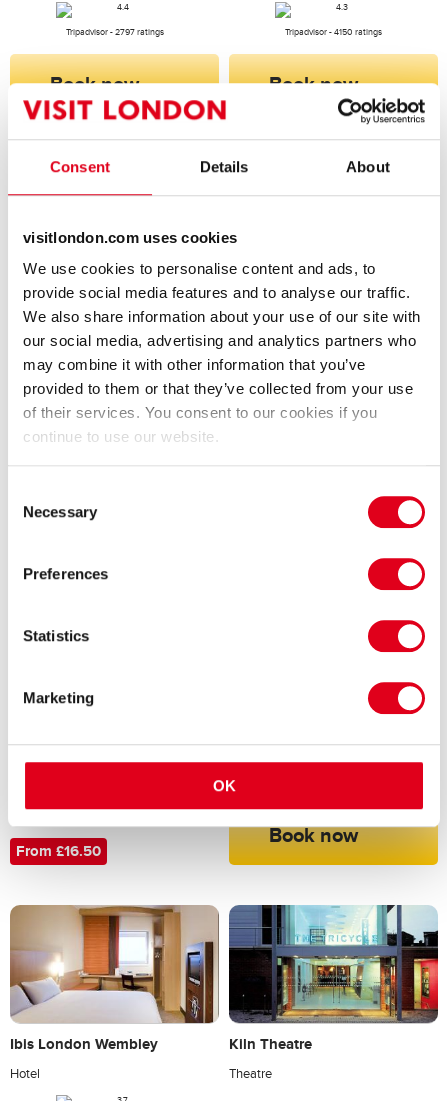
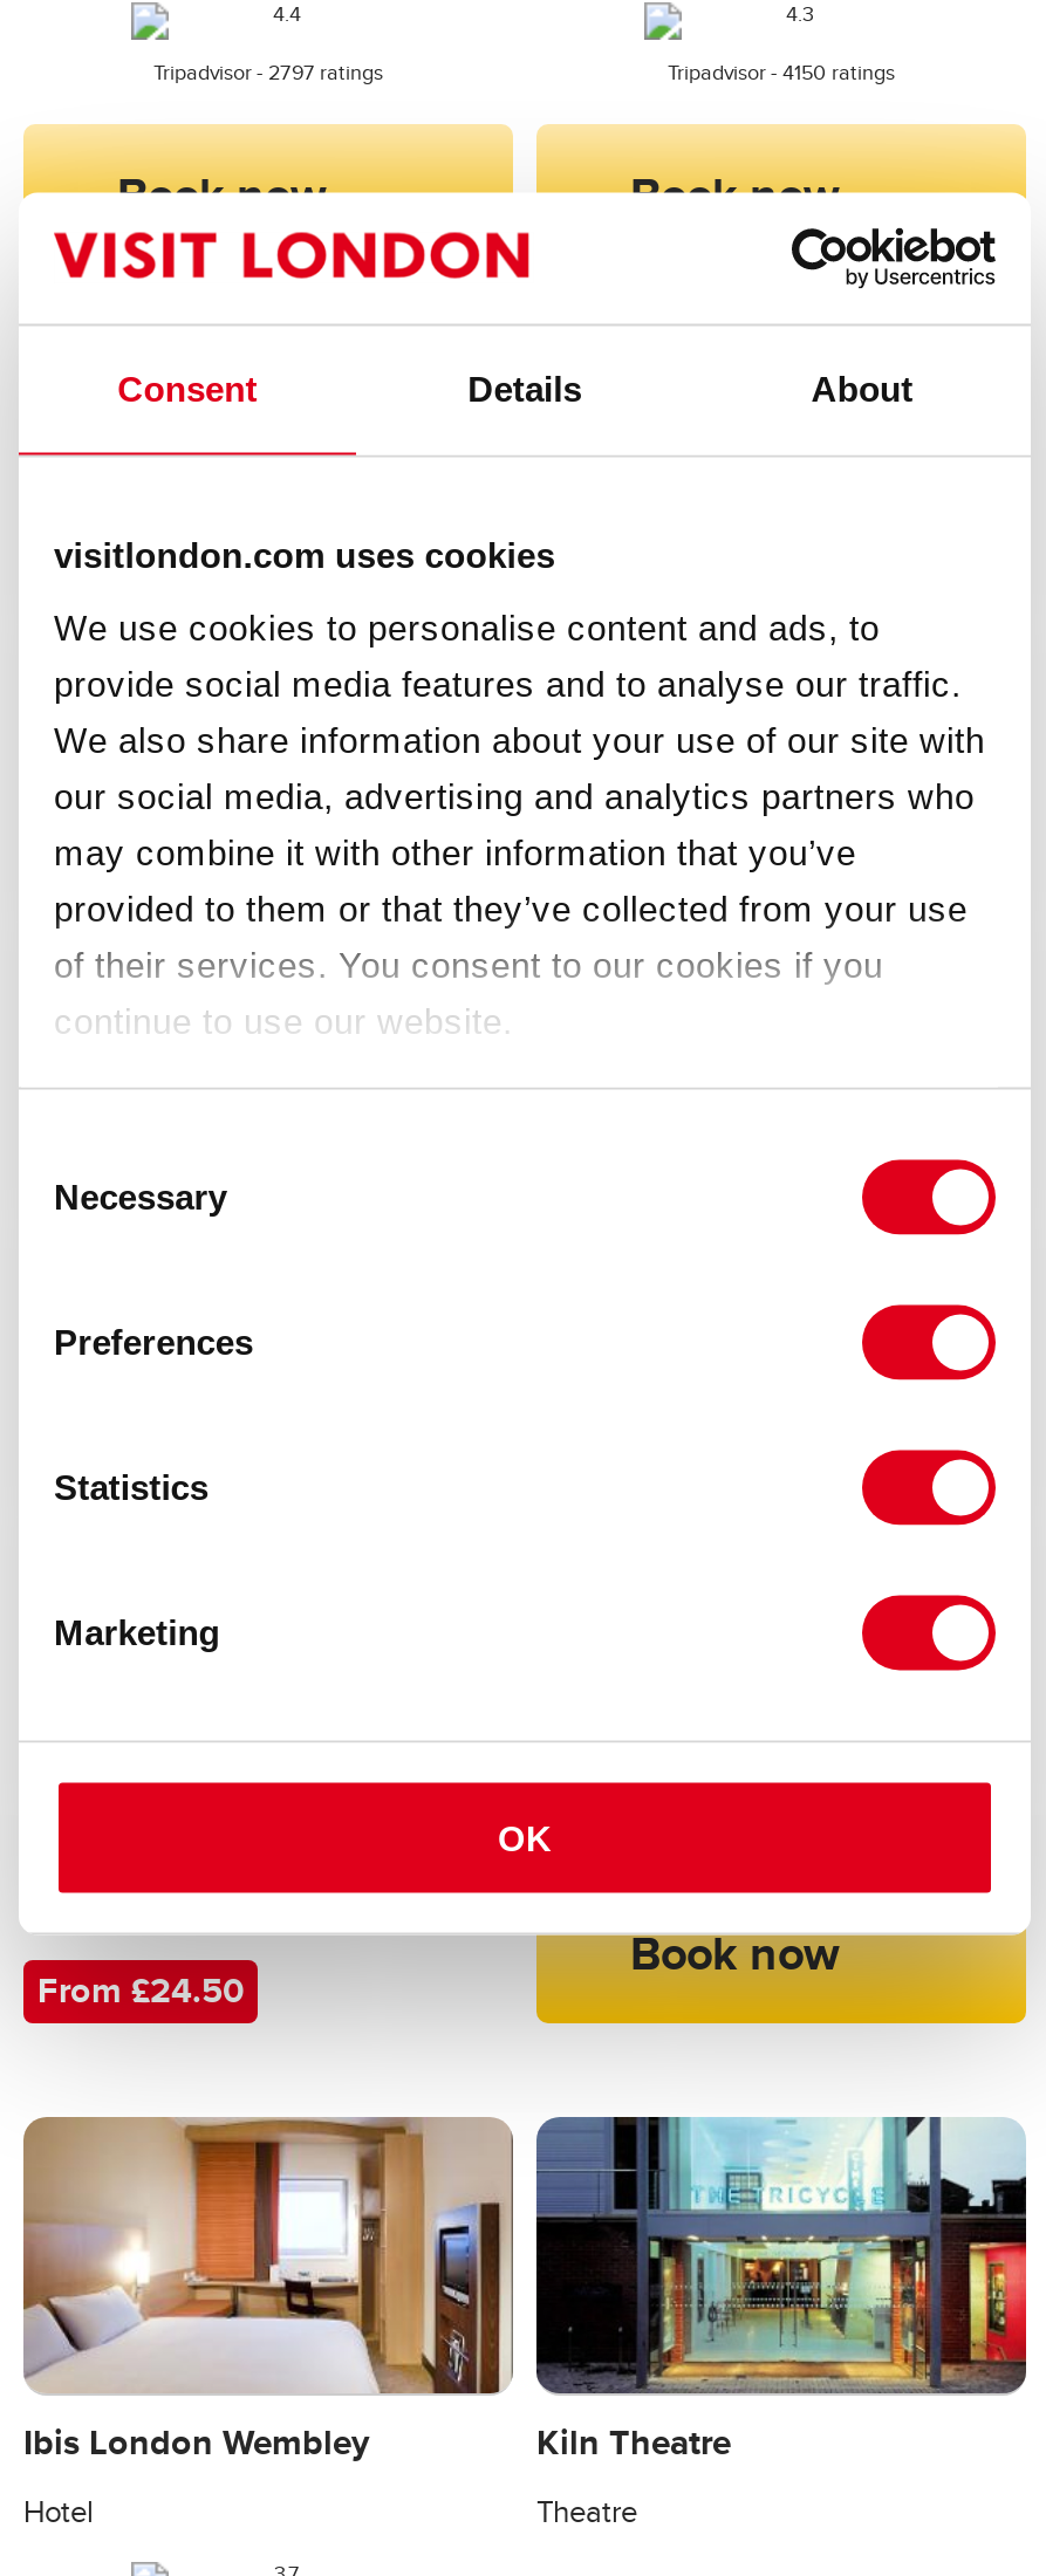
- From £16.50
+ From £24.50
